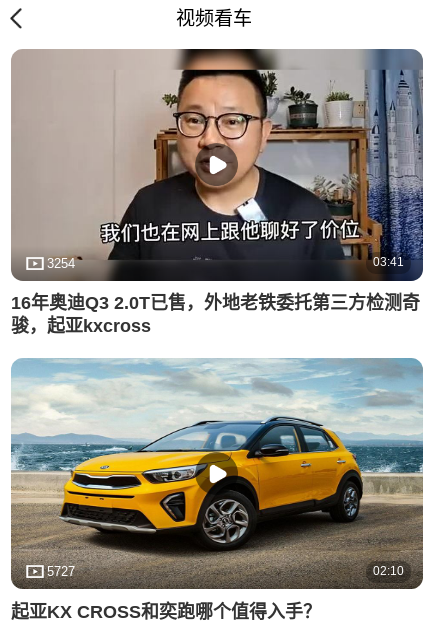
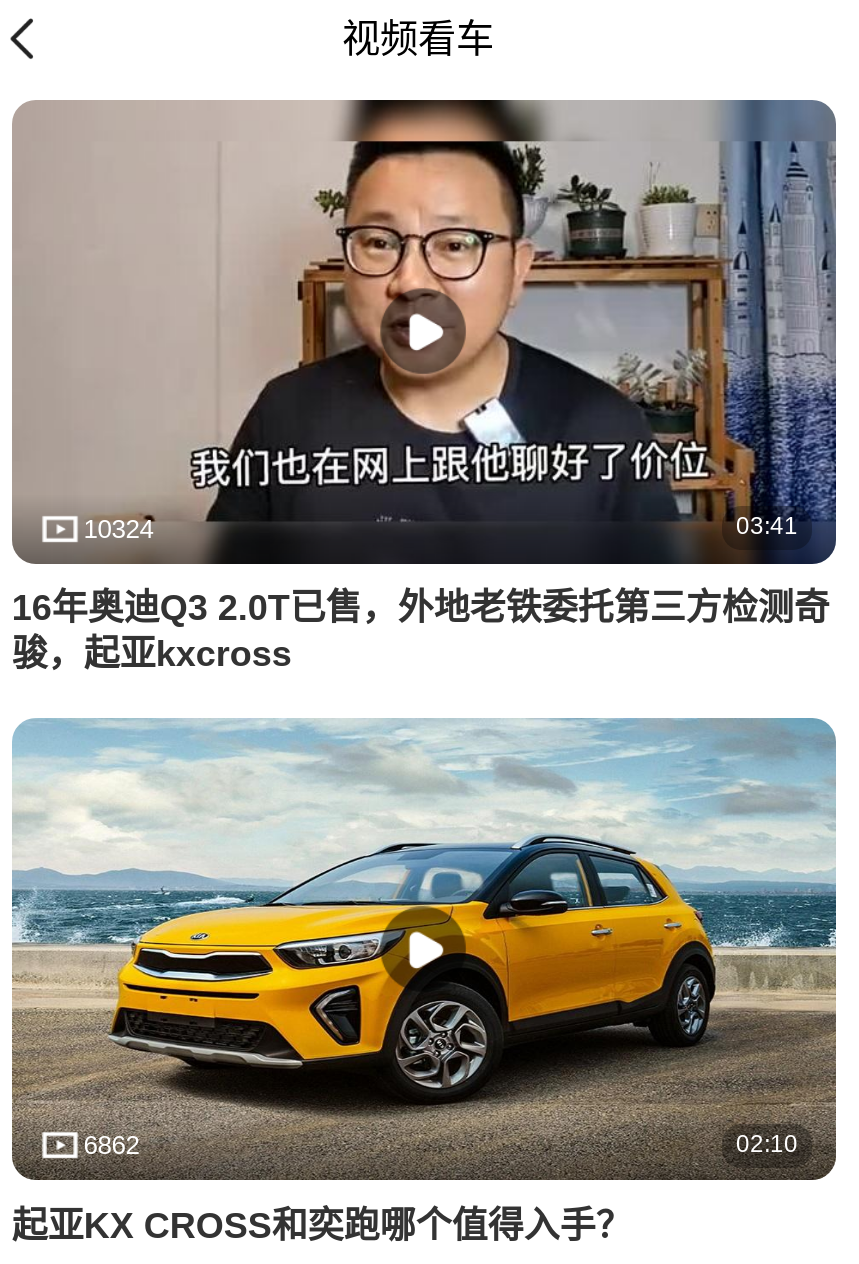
- 3254
+ 10324

- 5727
+ 6862
